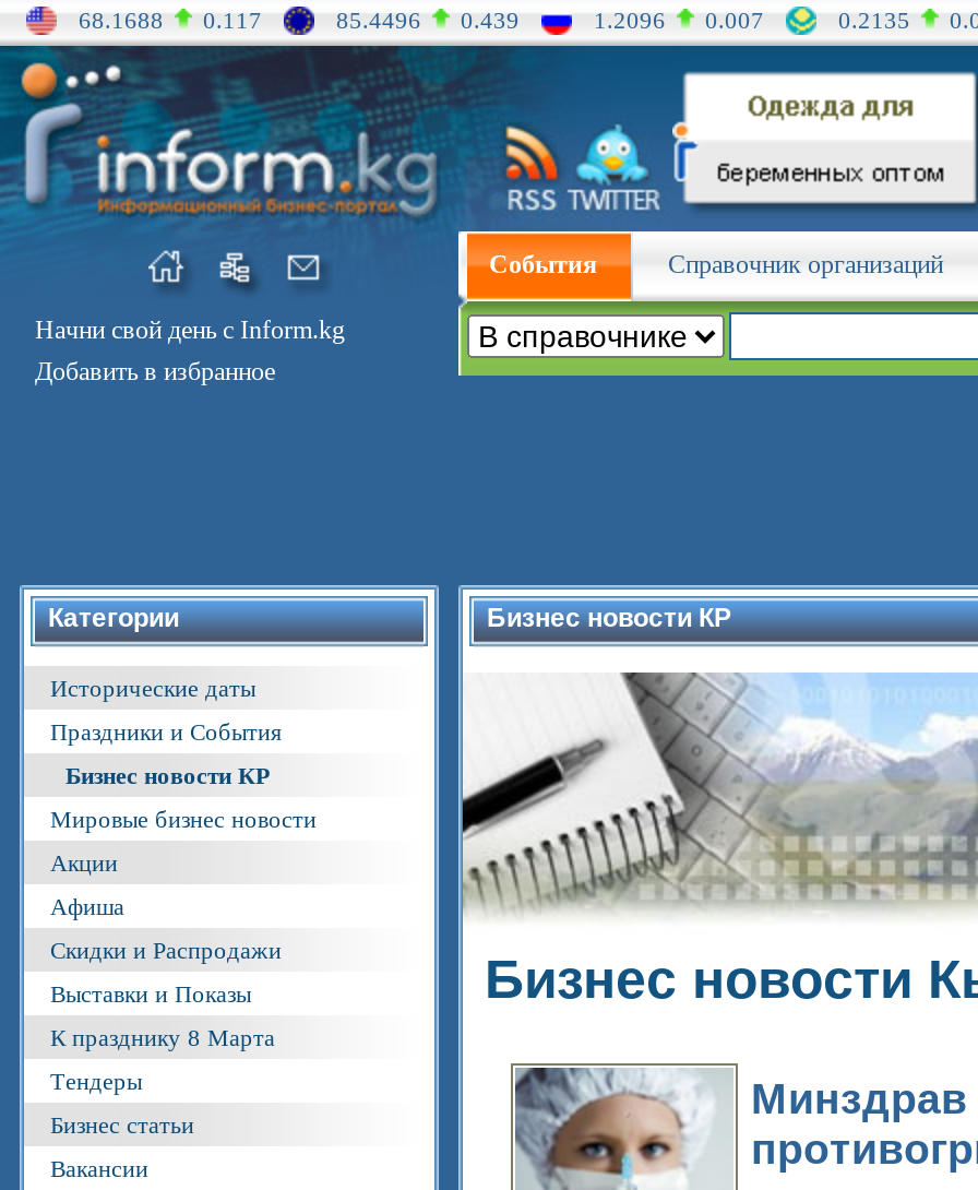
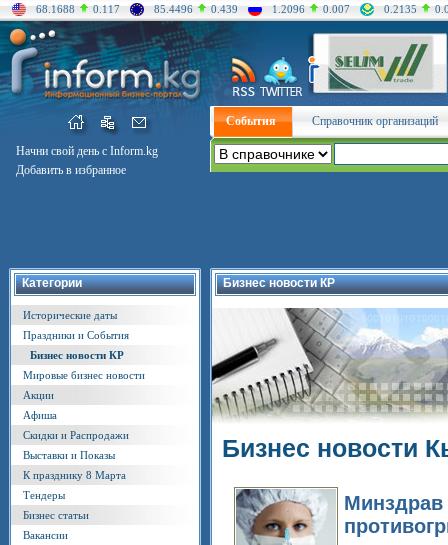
- [image]
+ [image]
